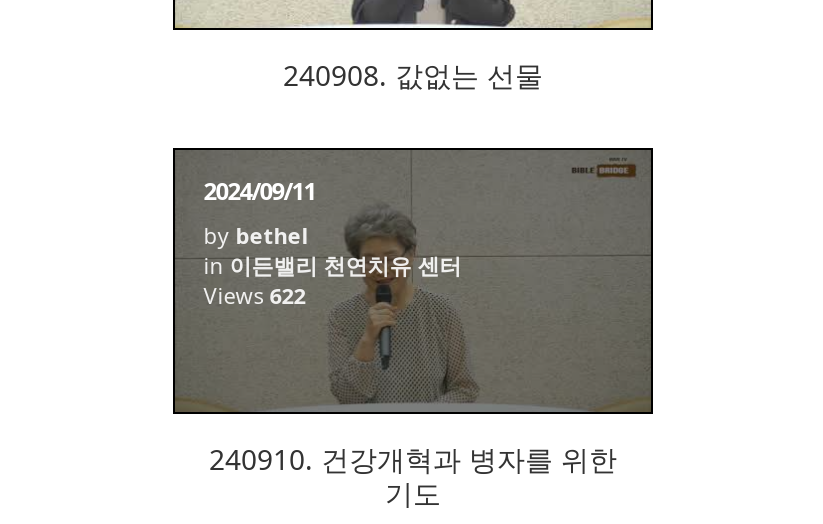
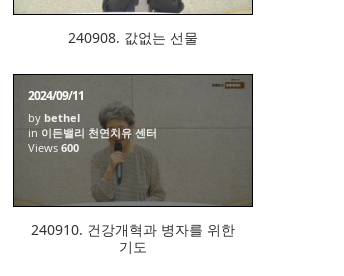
- Views 622
+ Views 600
